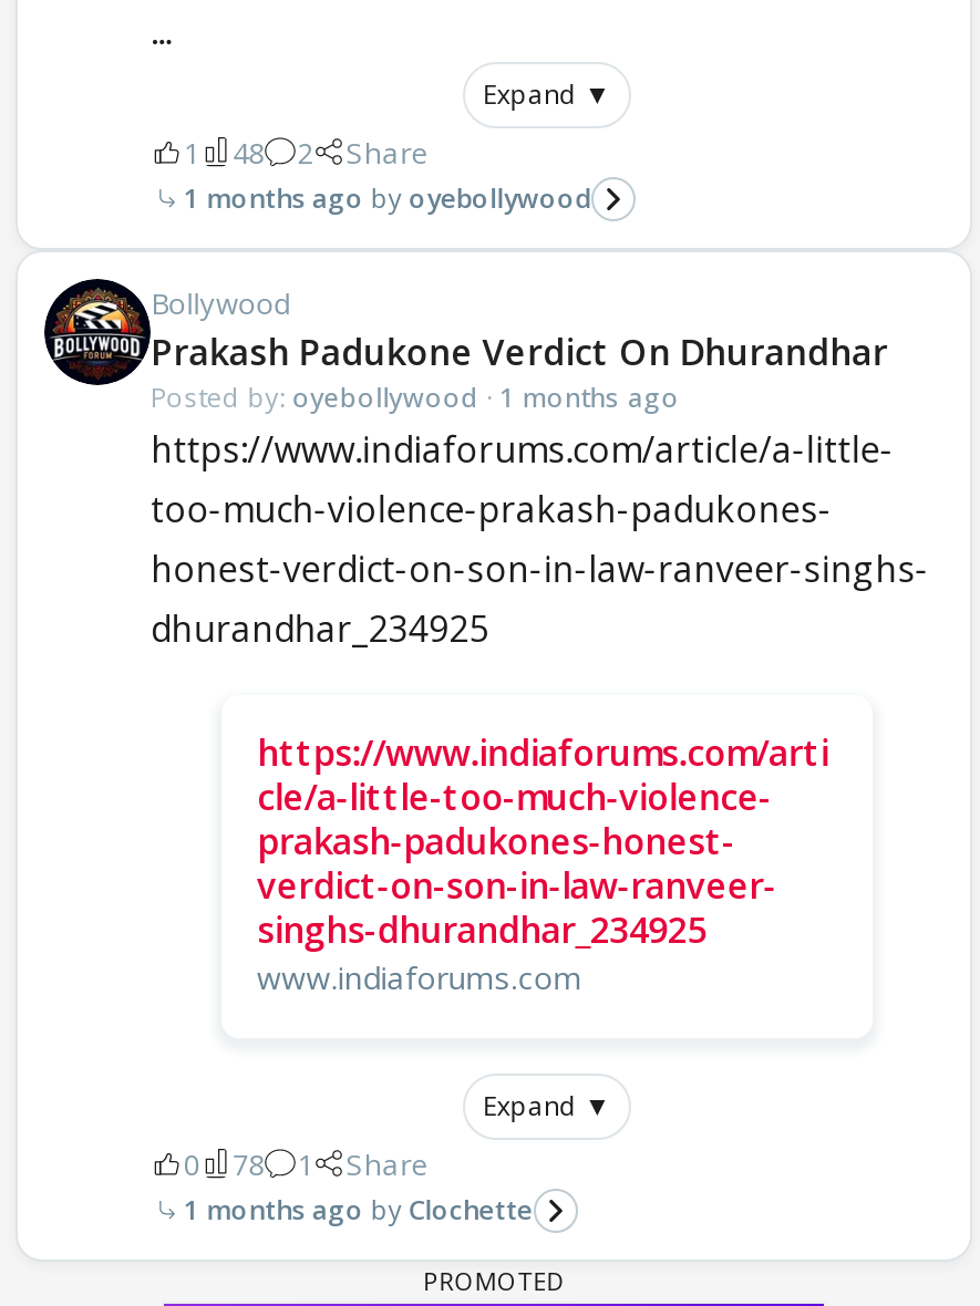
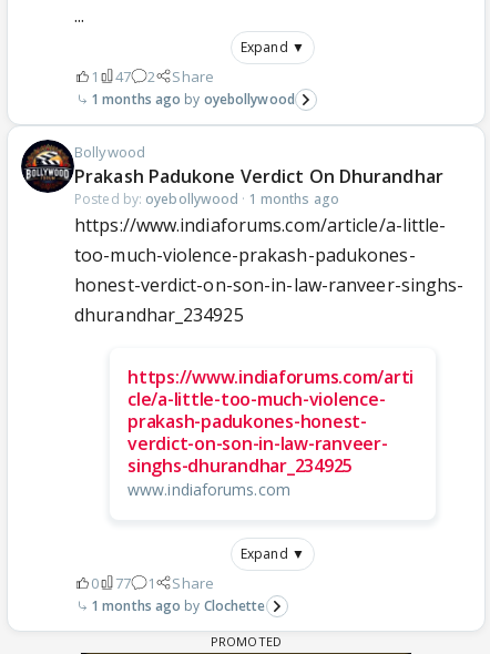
- 1 48 2 Share
+ 1 47 2 Share

- 78
+ 77
